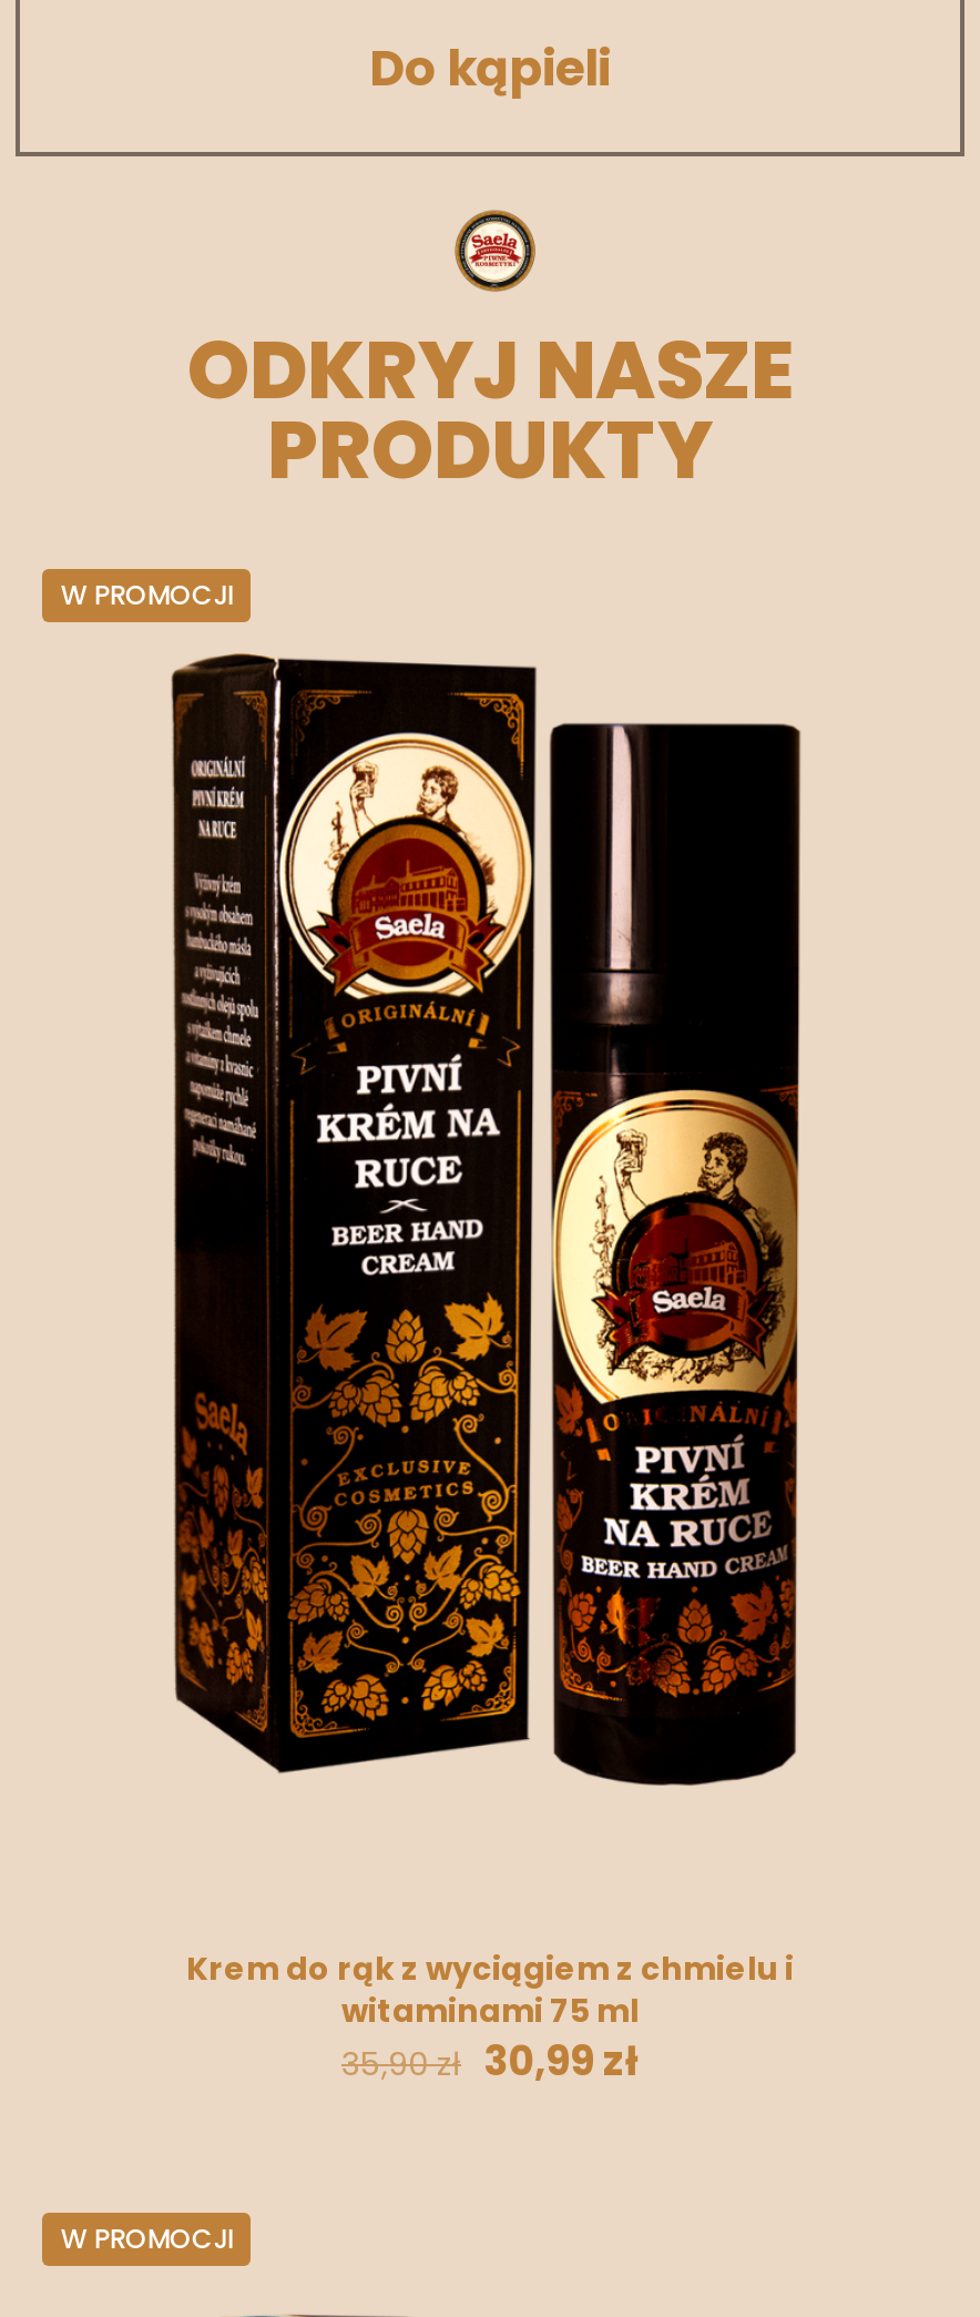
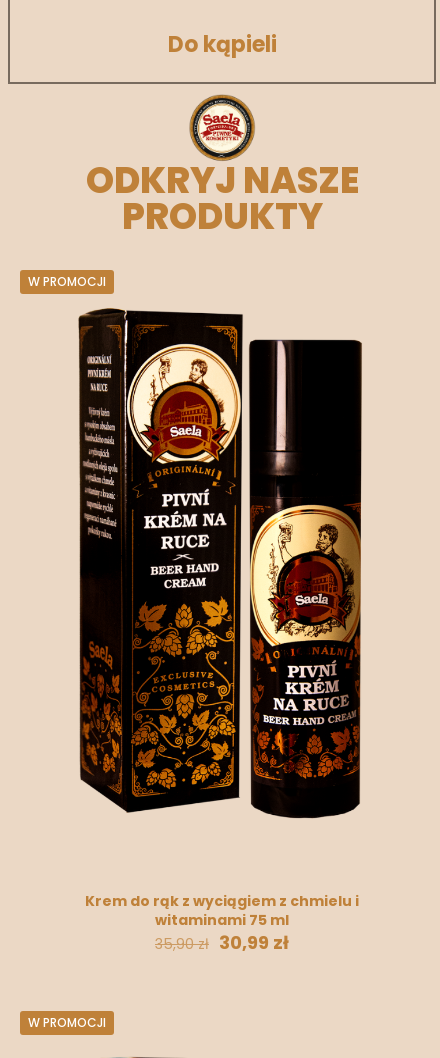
- [image]
+ [image]
